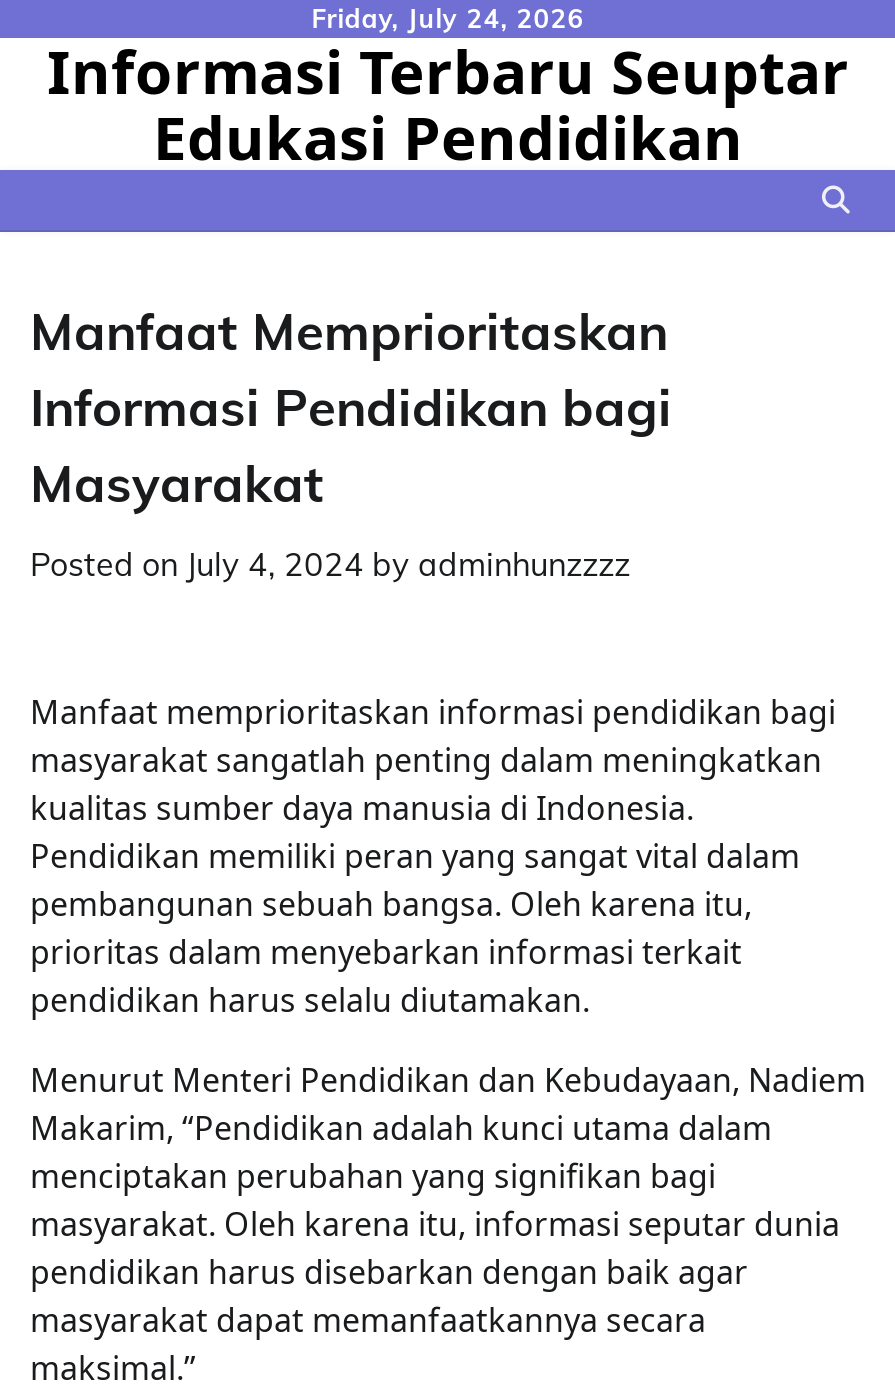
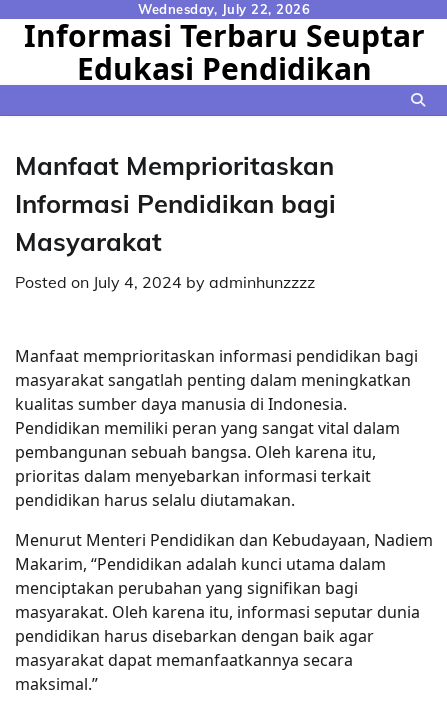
- Friday, July 24, 2026
+ Wednesday, July 22, 2026
